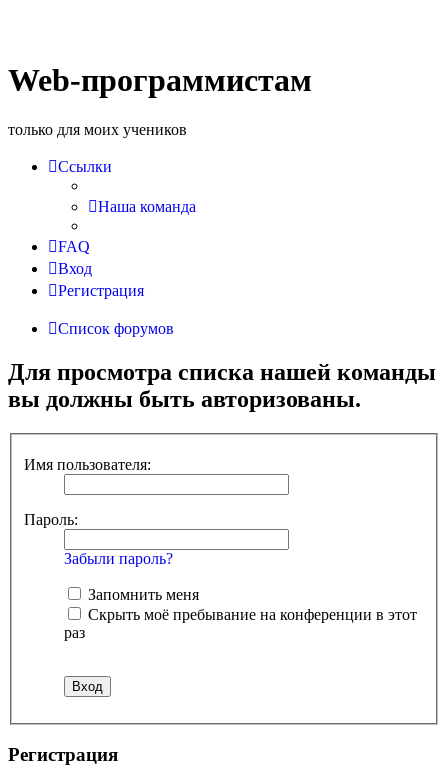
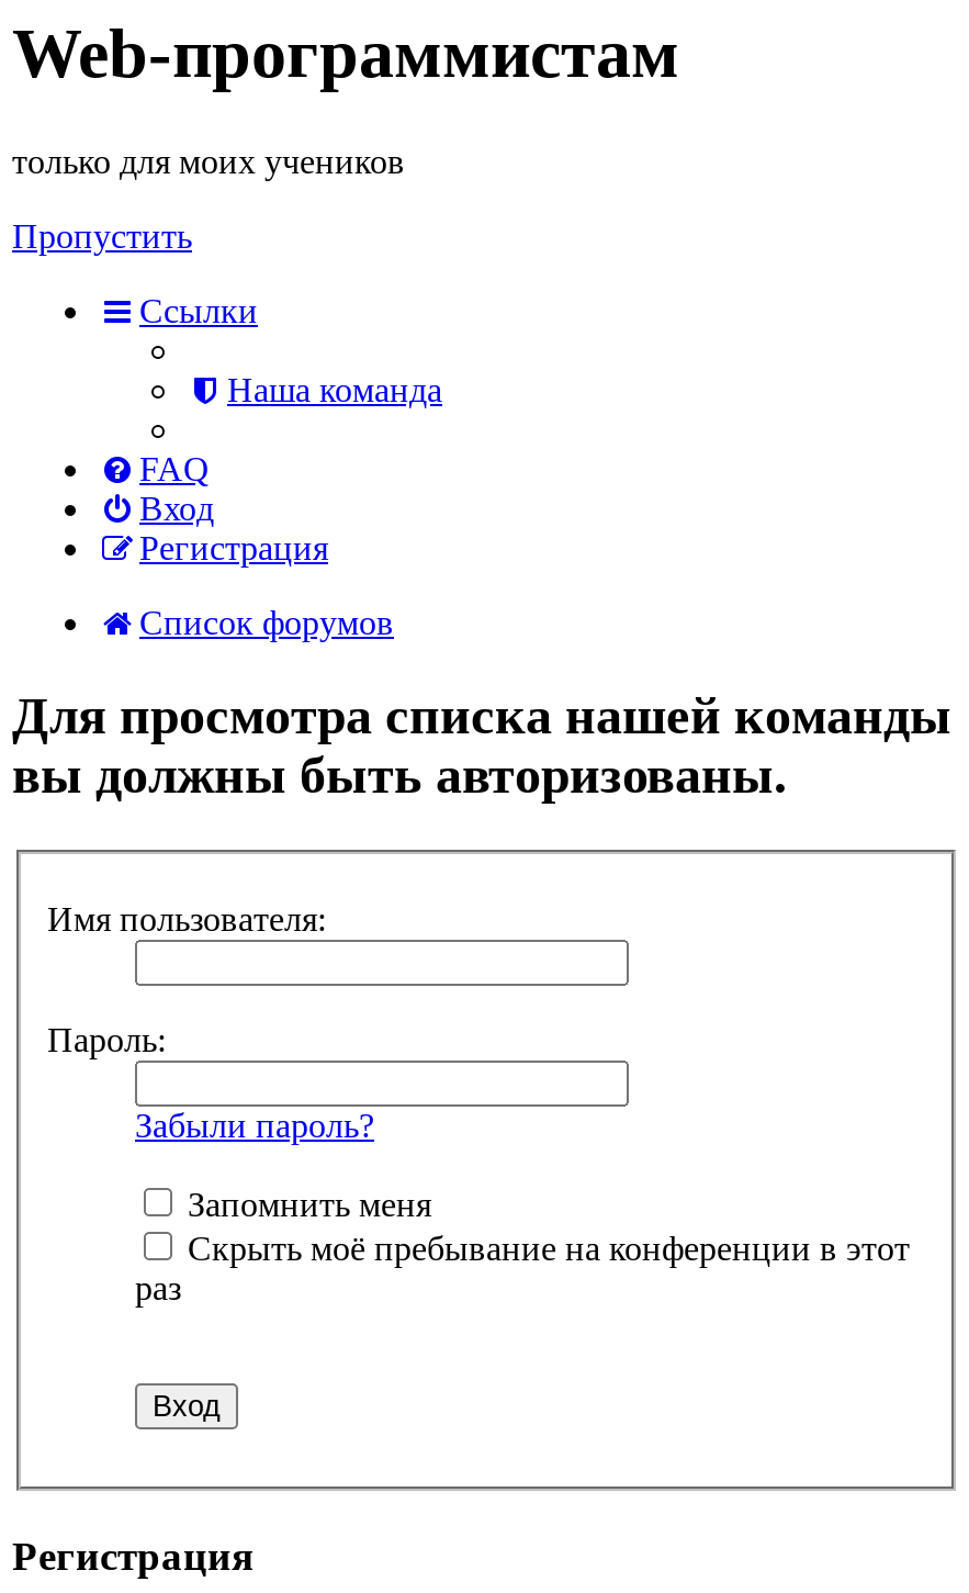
+ Пропустить
